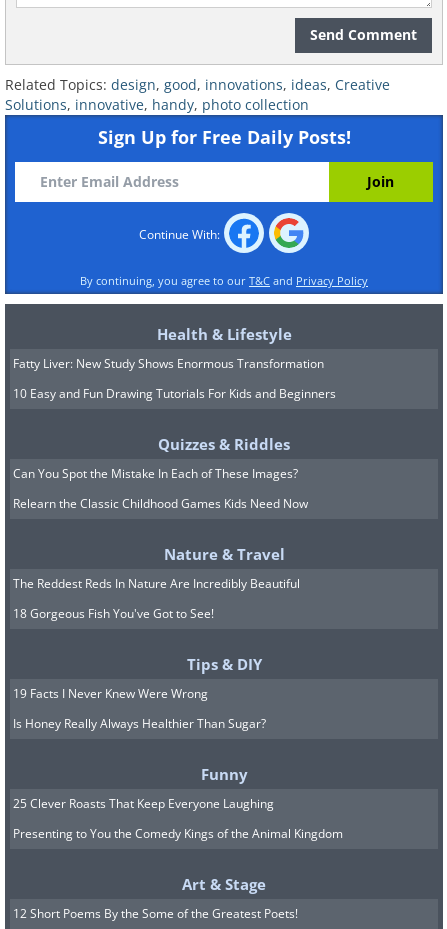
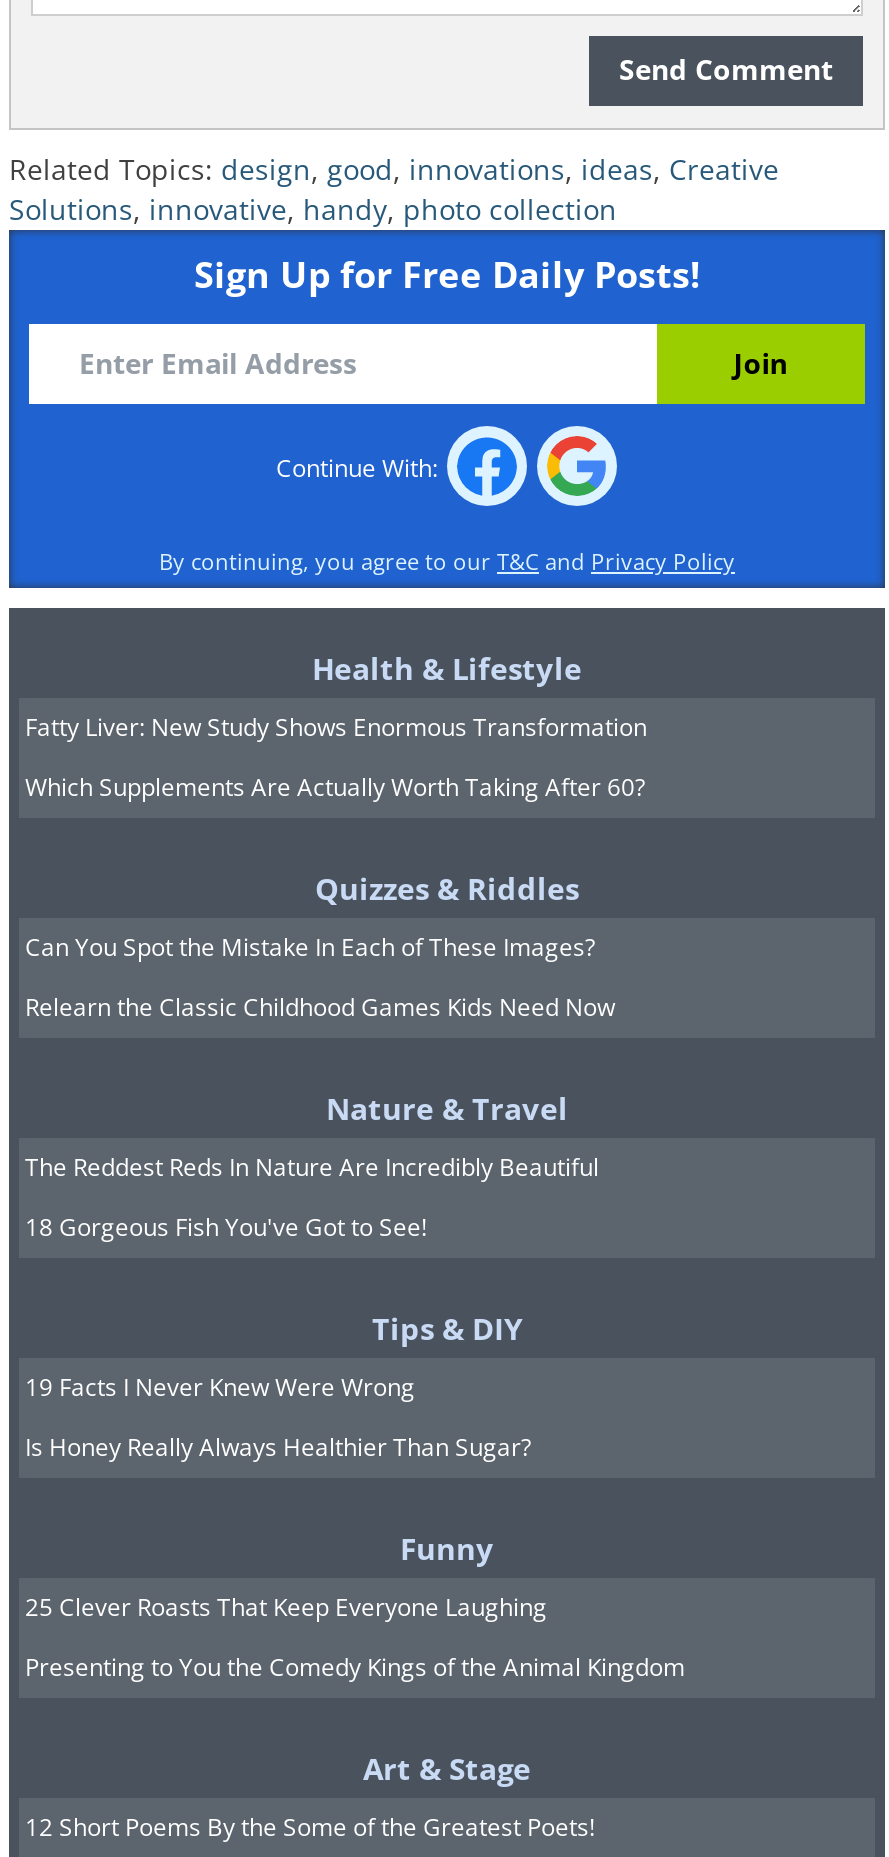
- 10 Easy and Fun Drawing Tutorials For Kids and Beginners
+ Which Supplements Are Actually Worth Taking After 60?
